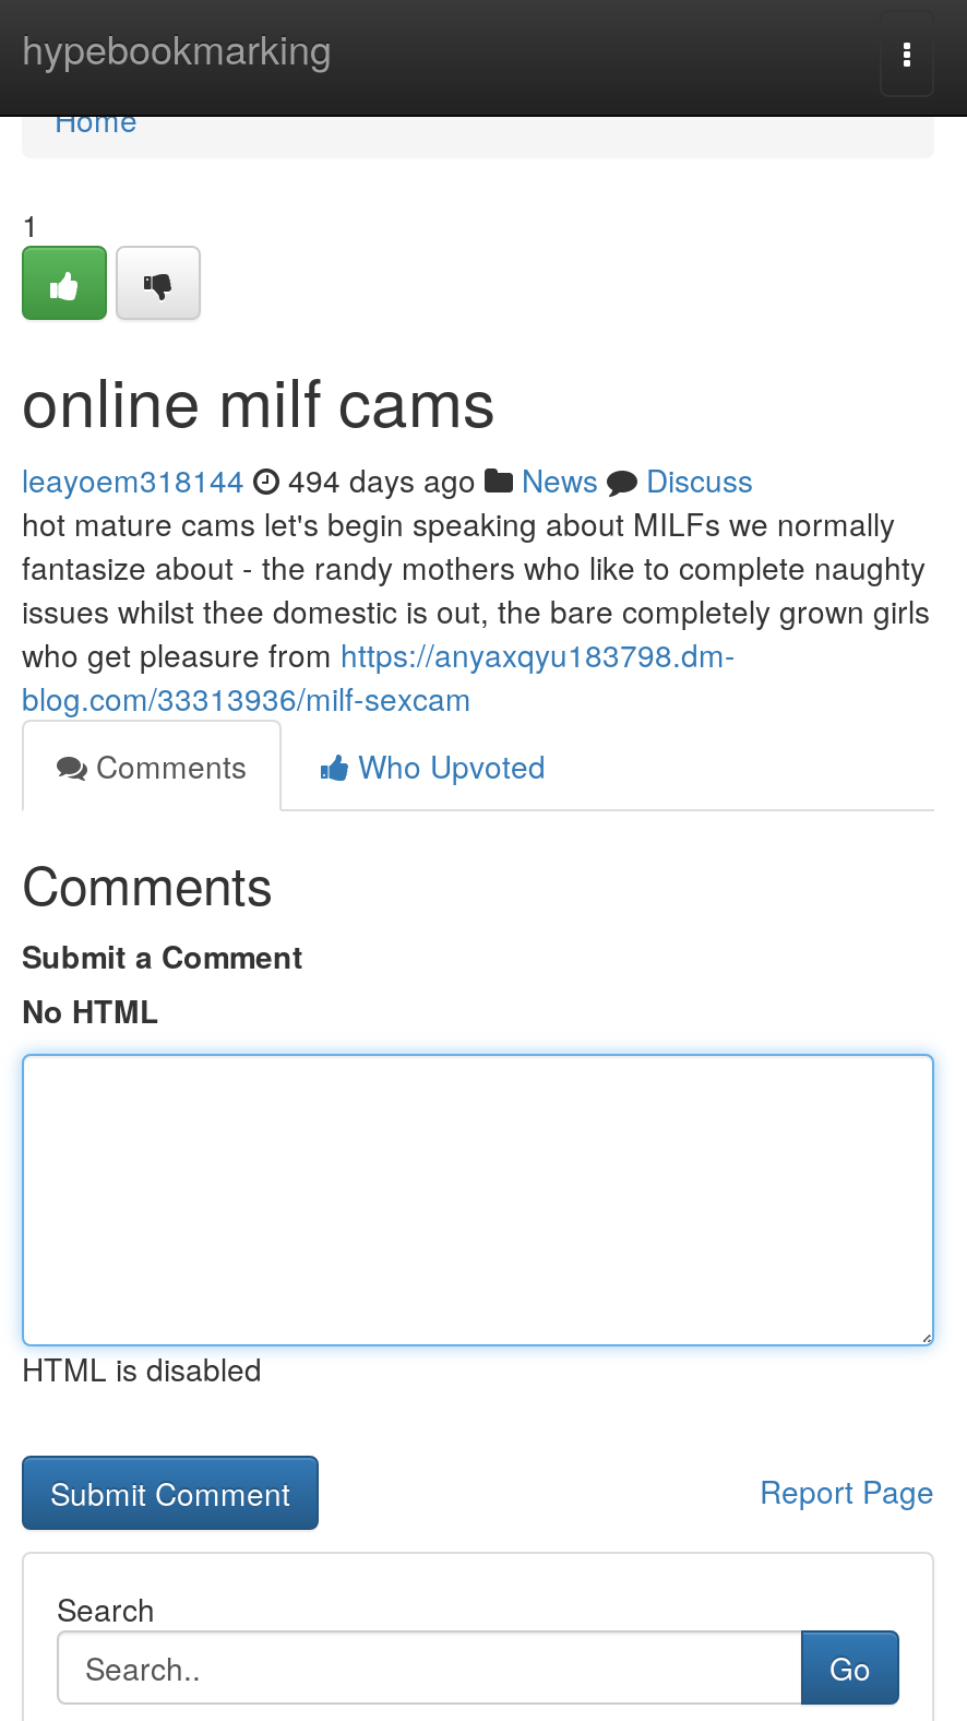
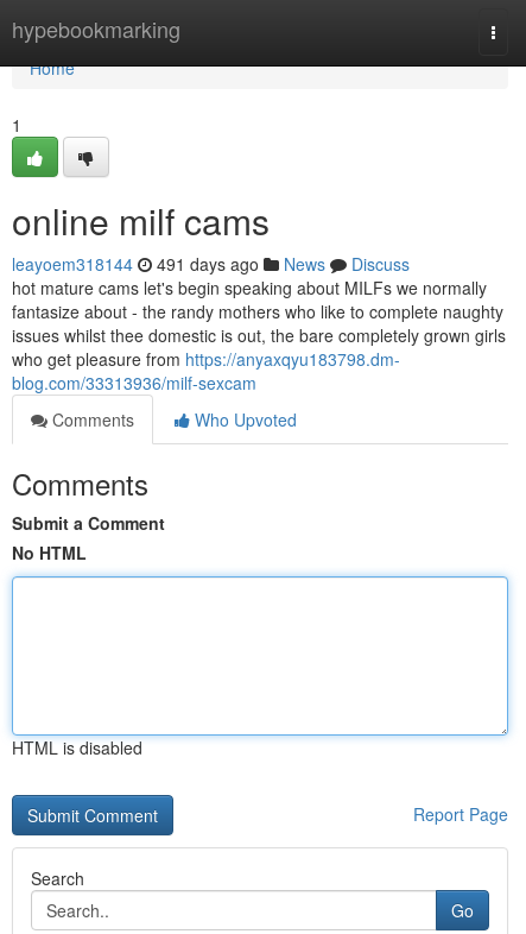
- leayoem318144 494 days ago News Discuss
+ leayoem318144 491 days ago News Discuss
